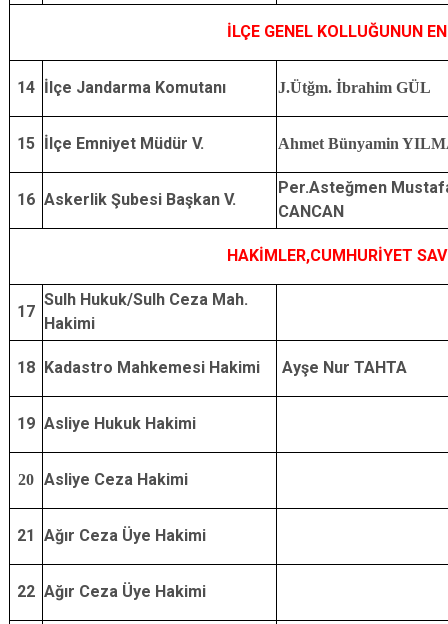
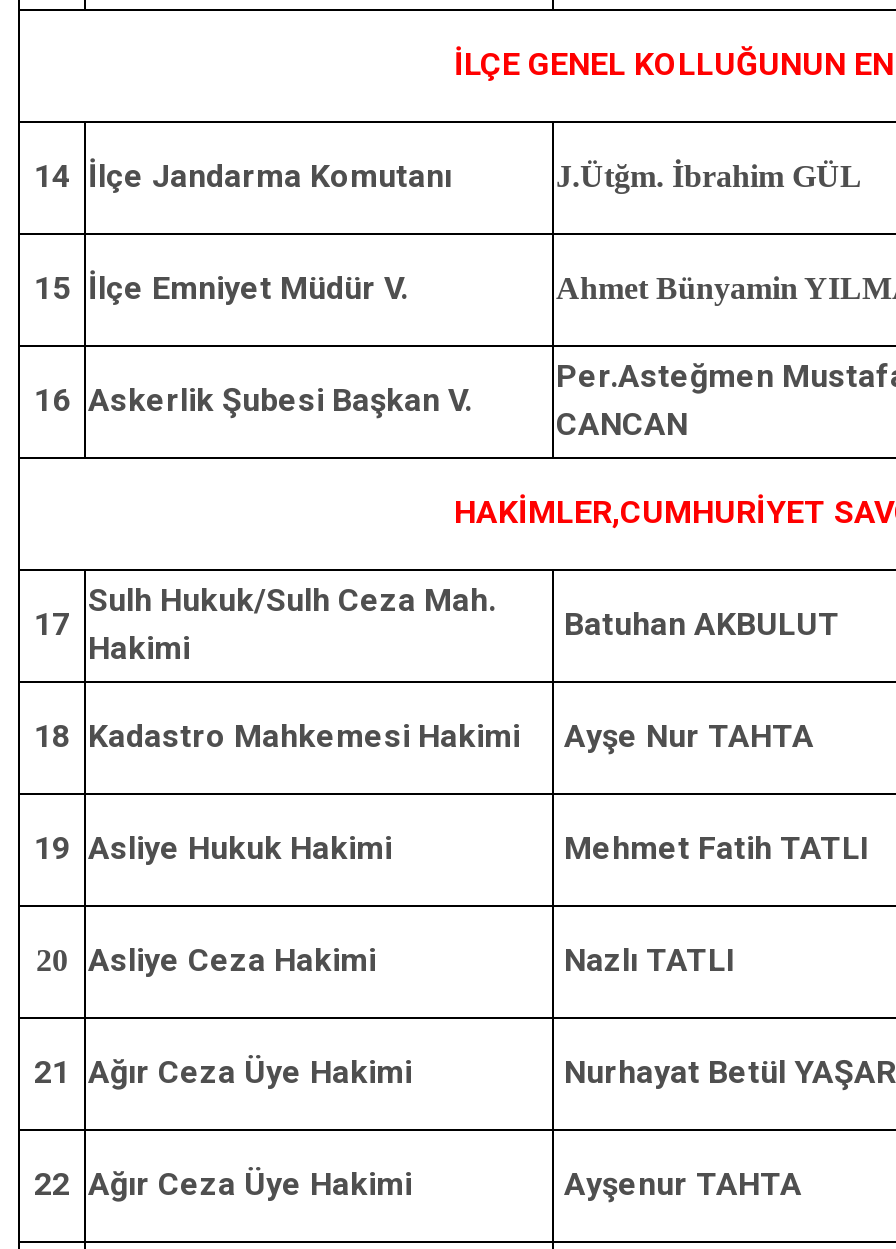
+ Batuhan AKBULUT

+ Mehmet Fatih TATLI

+ Nazlı TATLI

+ Nurhayat Betül YAŞAR

+ Ayşenur TAHTA
